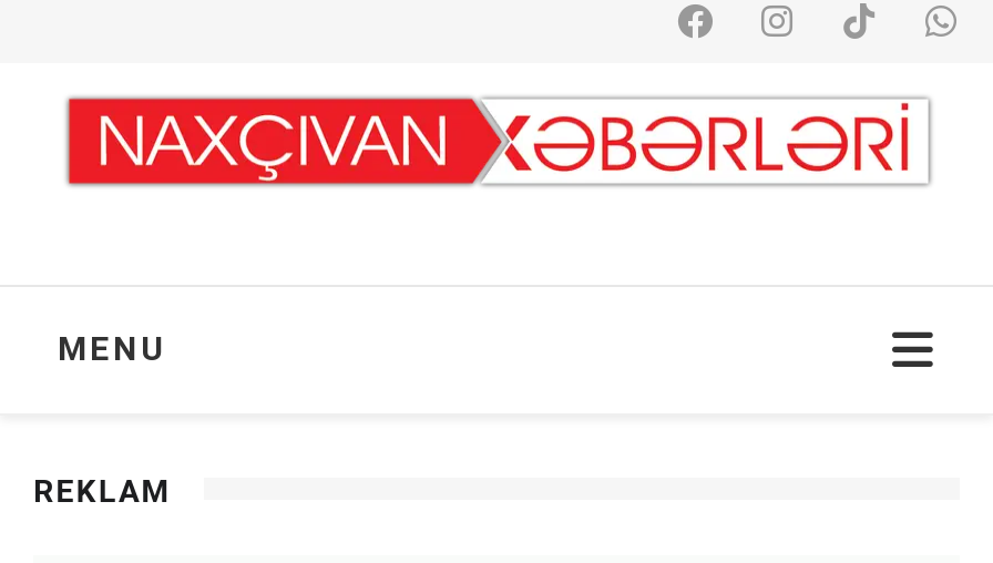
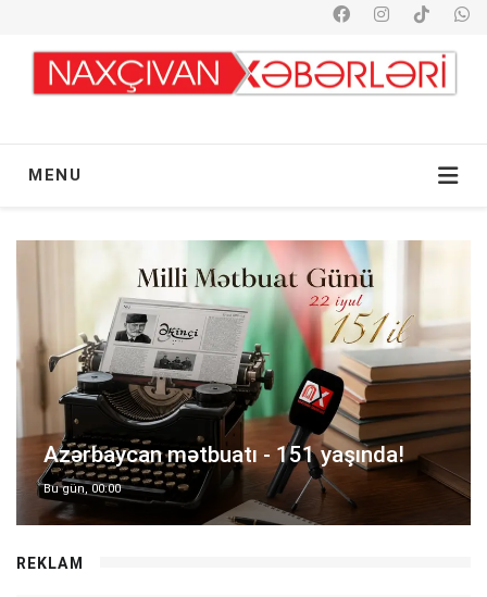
+ [image]
+ Azərbaycan mətbuatı - 151 yaşında!
+ Bu gün, 00:00
